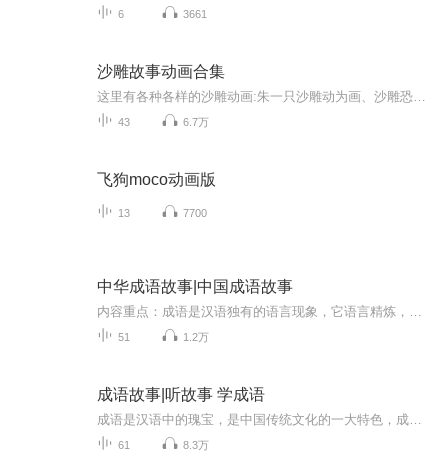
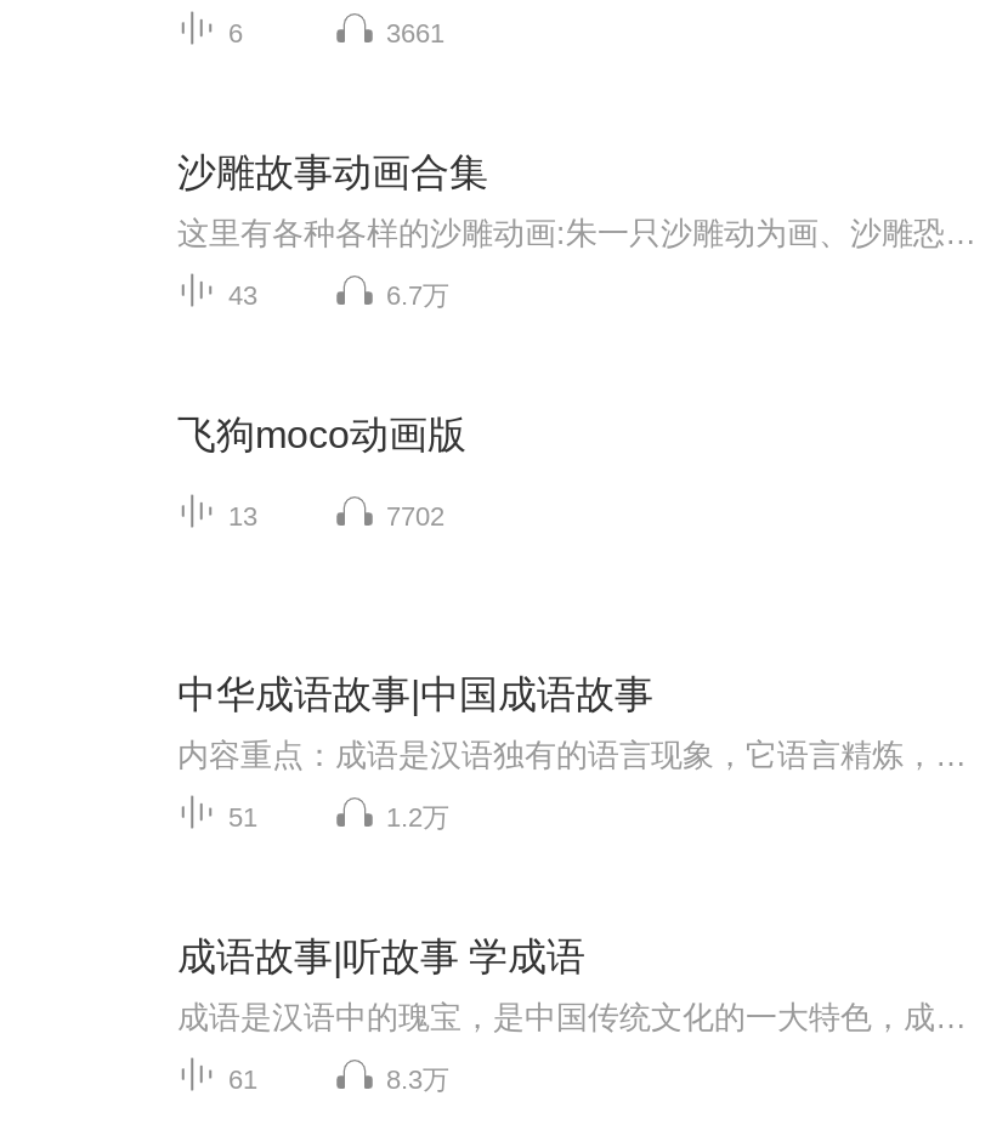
- 7700
+ 7702
